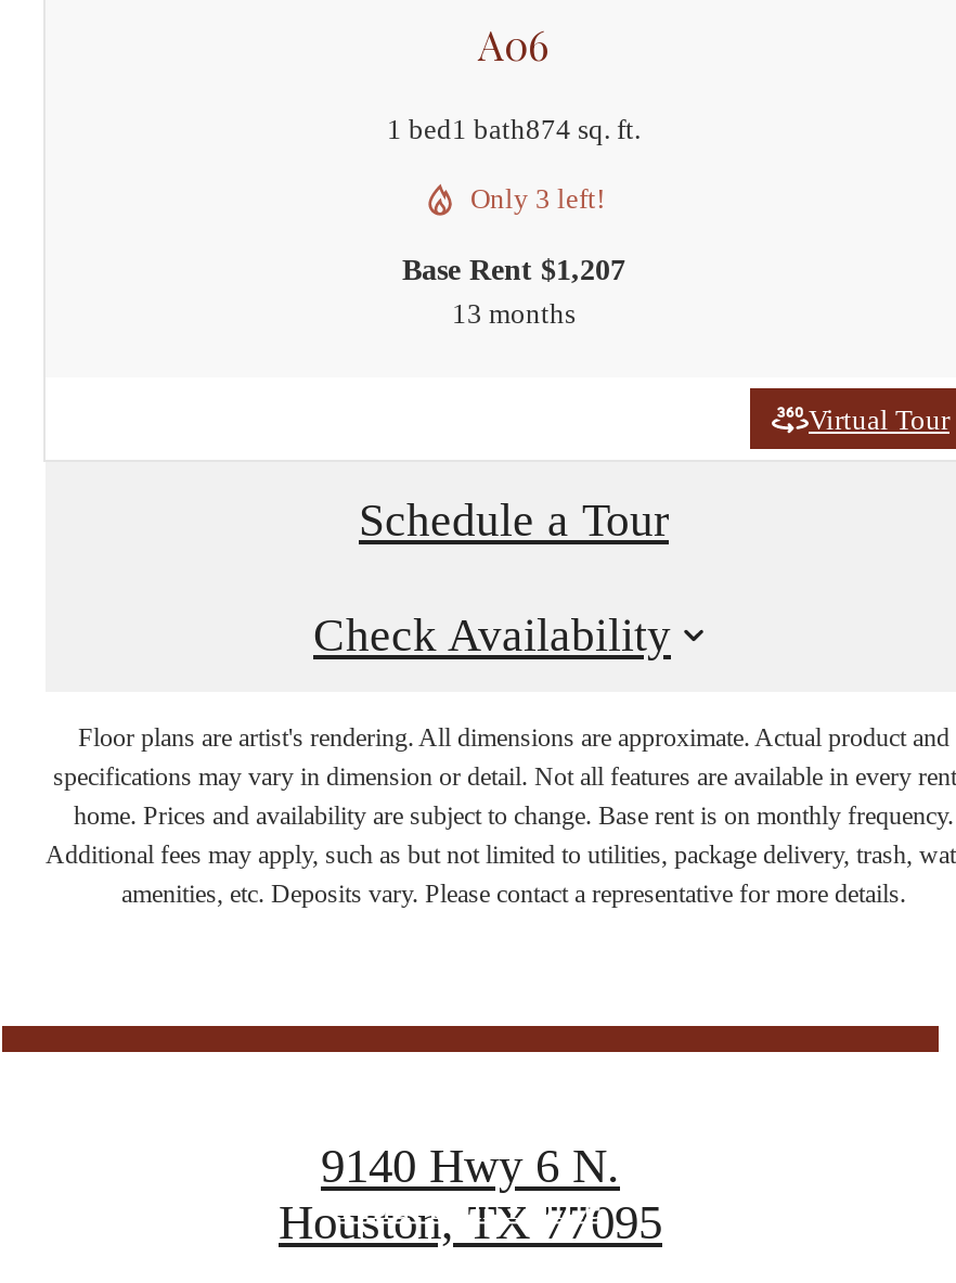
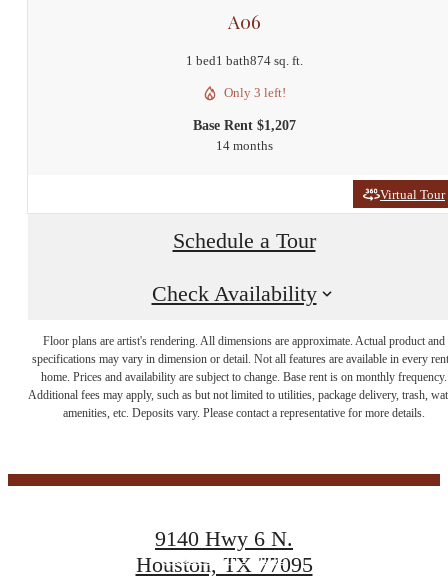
- 13 months
+ 14 months
